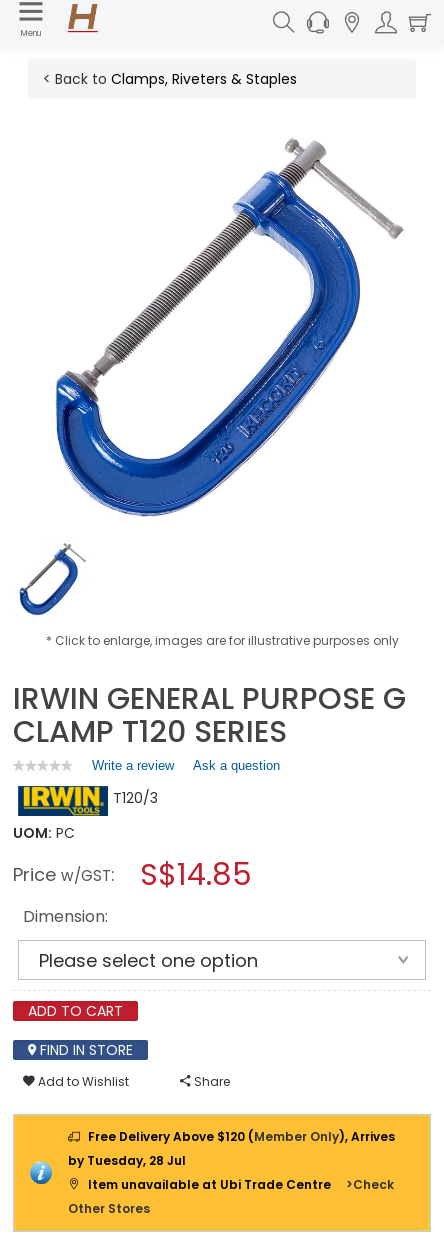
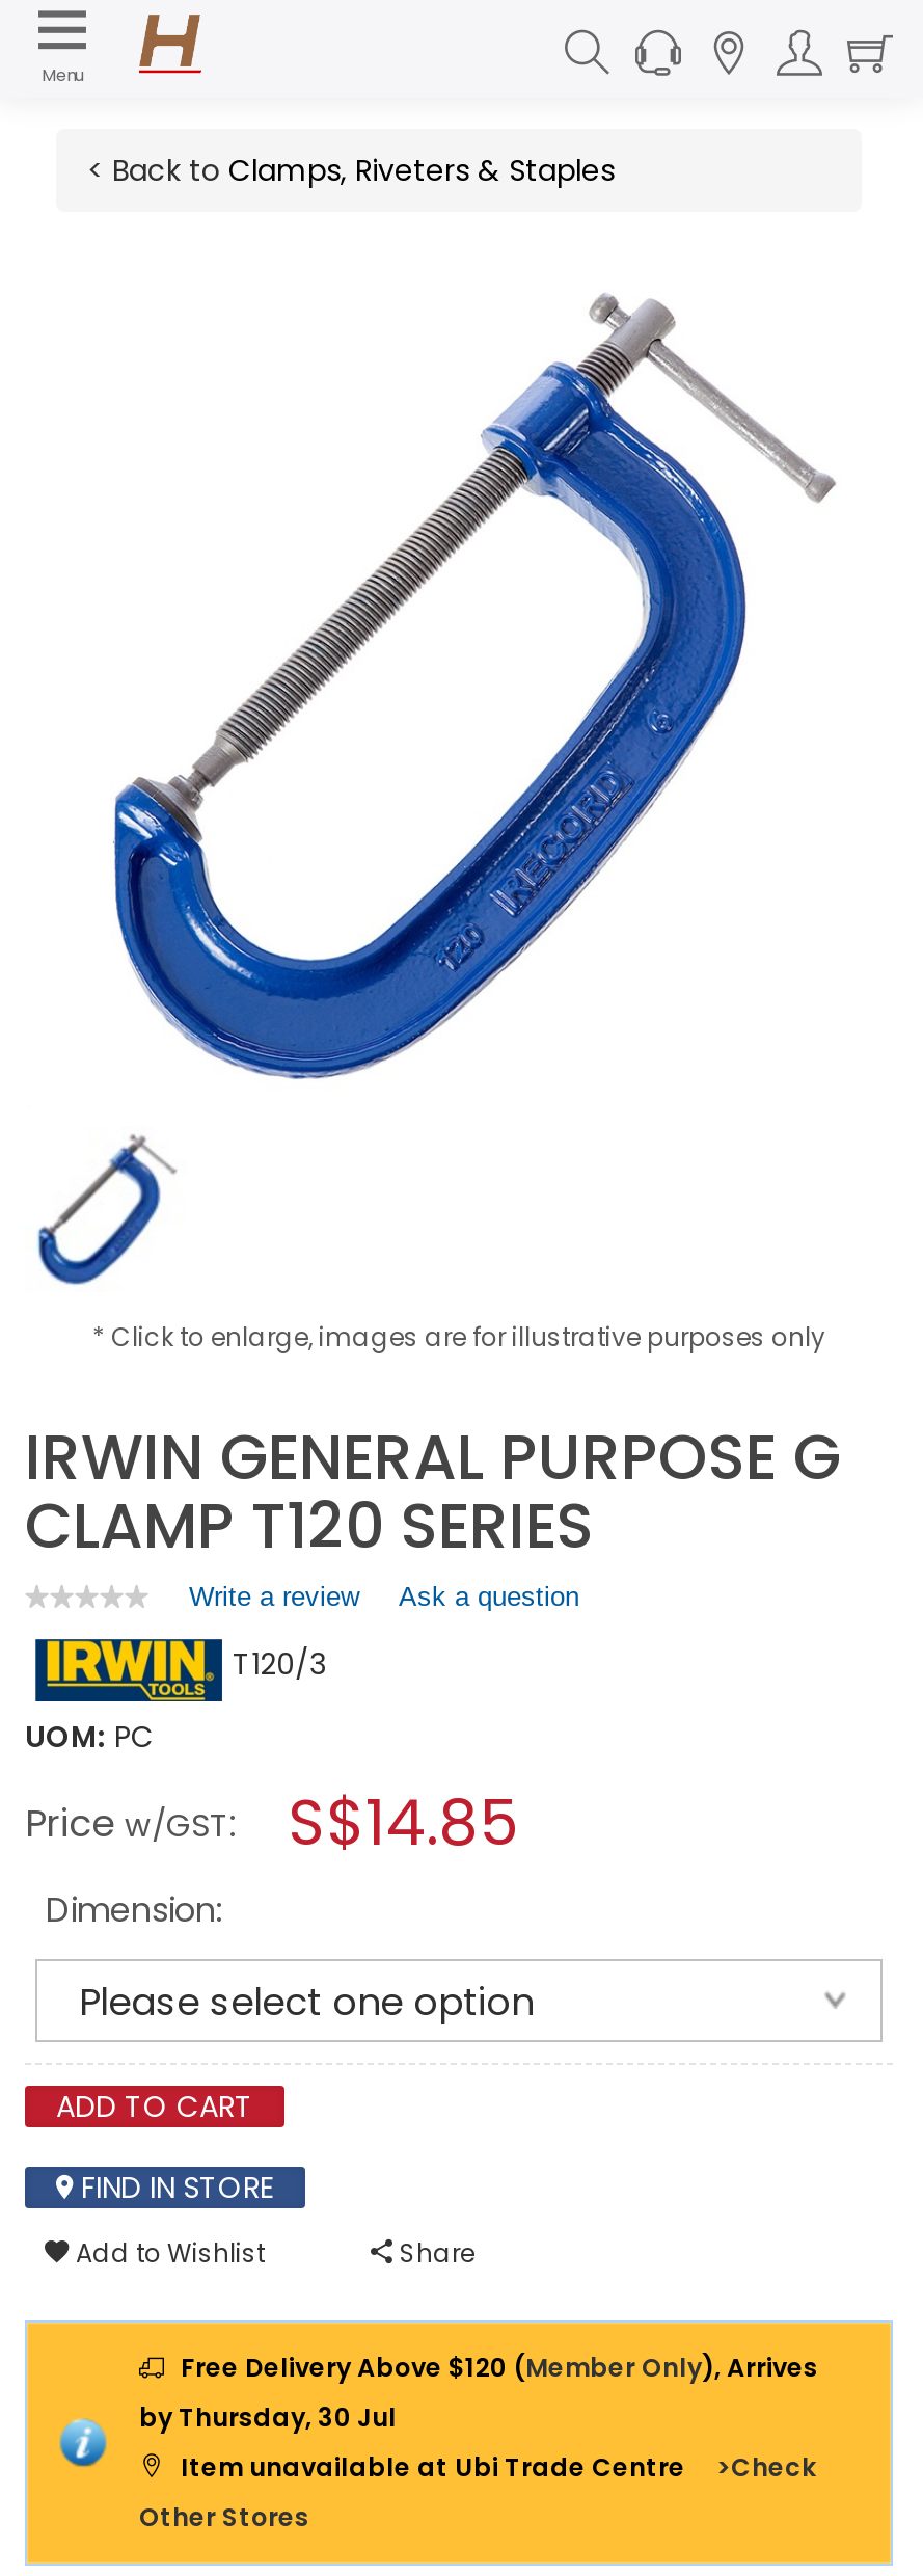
- by Tuesday, 28 Jul
+ by Thursday, 30 Jul
